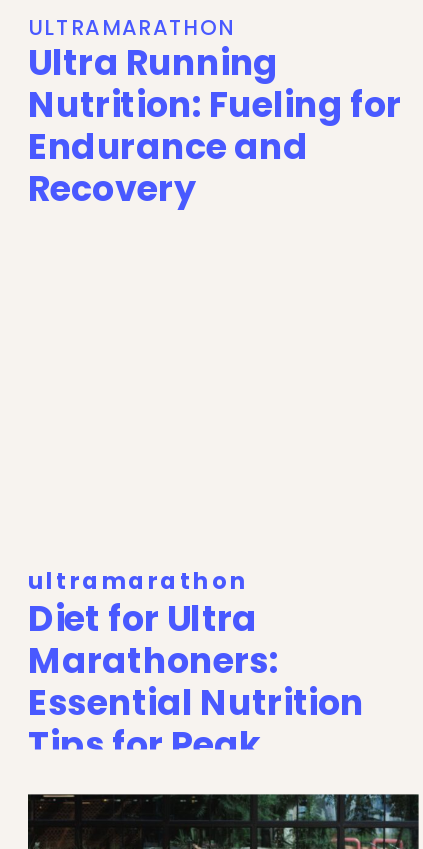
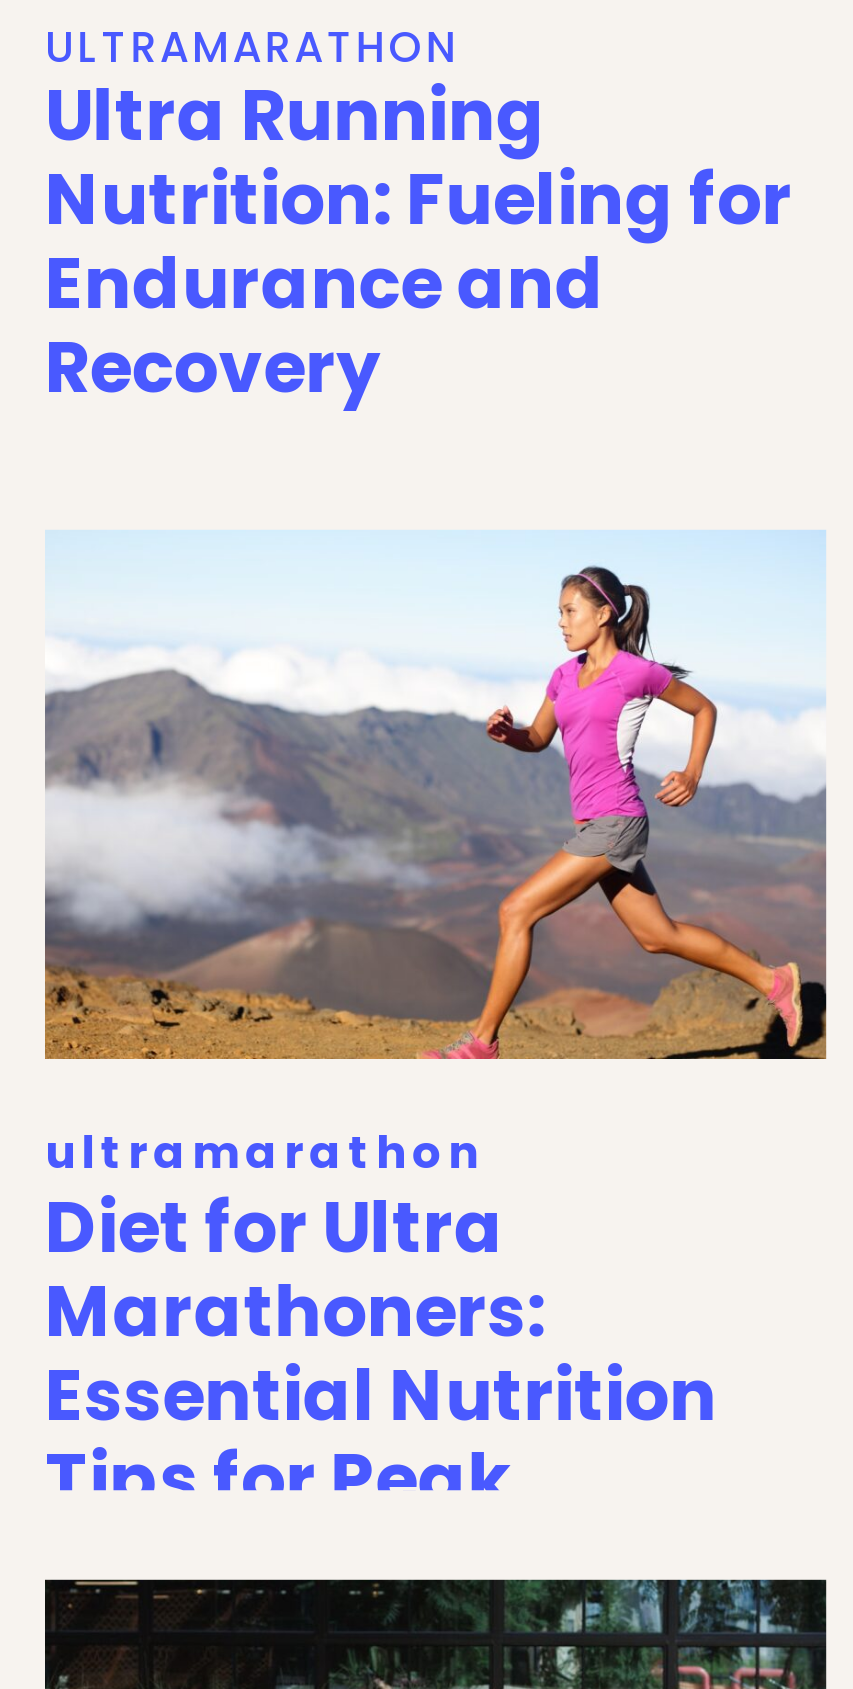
+ [image]
